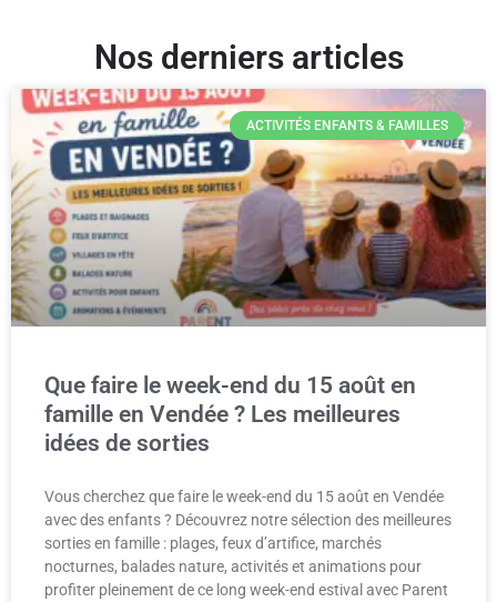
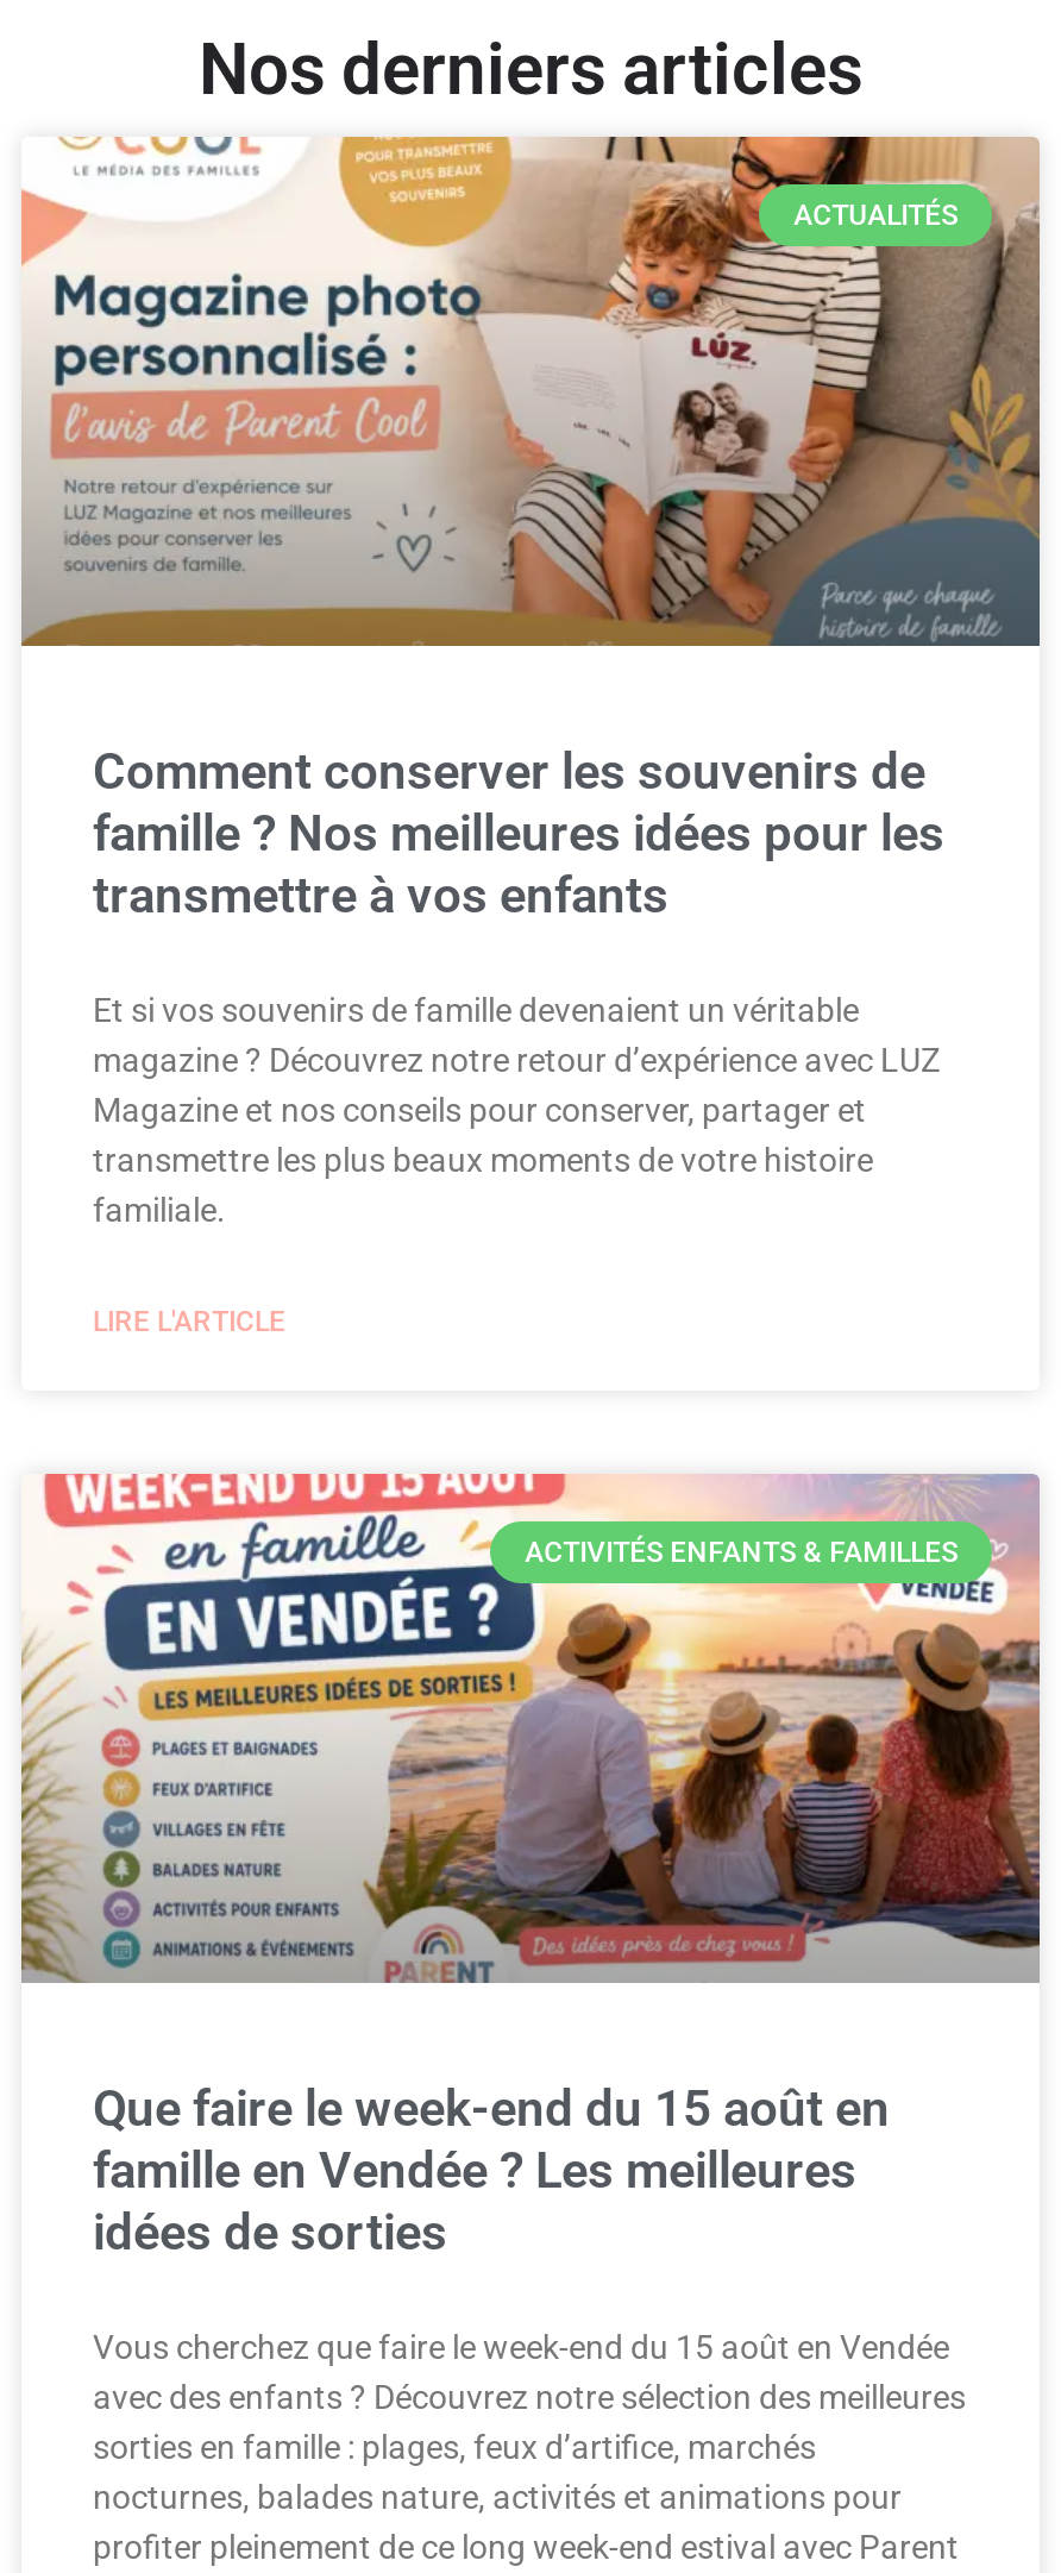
+ [image]
+ ACTUALITÉS

+ Comment conserver les souvenirs de
+ famille ? Nos meilleures idées pour les
+ transmettre à vos enfants
+ Et si vos souvenirs de famille devenaient un véritable
+ magazine ? Découvrez notre retour d’expérience avec LUZ
+ Magazine et nos conseils pour conserver, partager et
+ transmettre les plus beaux moments de votre histoire
+ familiale.
+ LIRE L'ARTICLE
